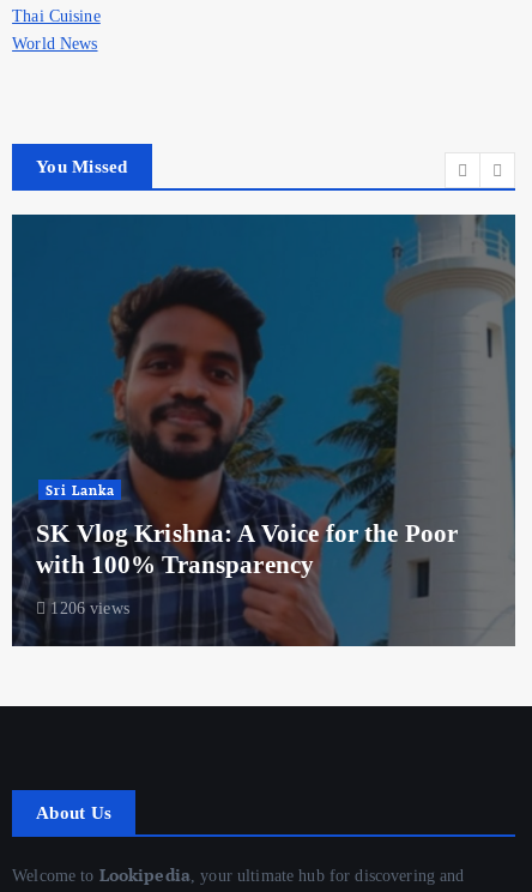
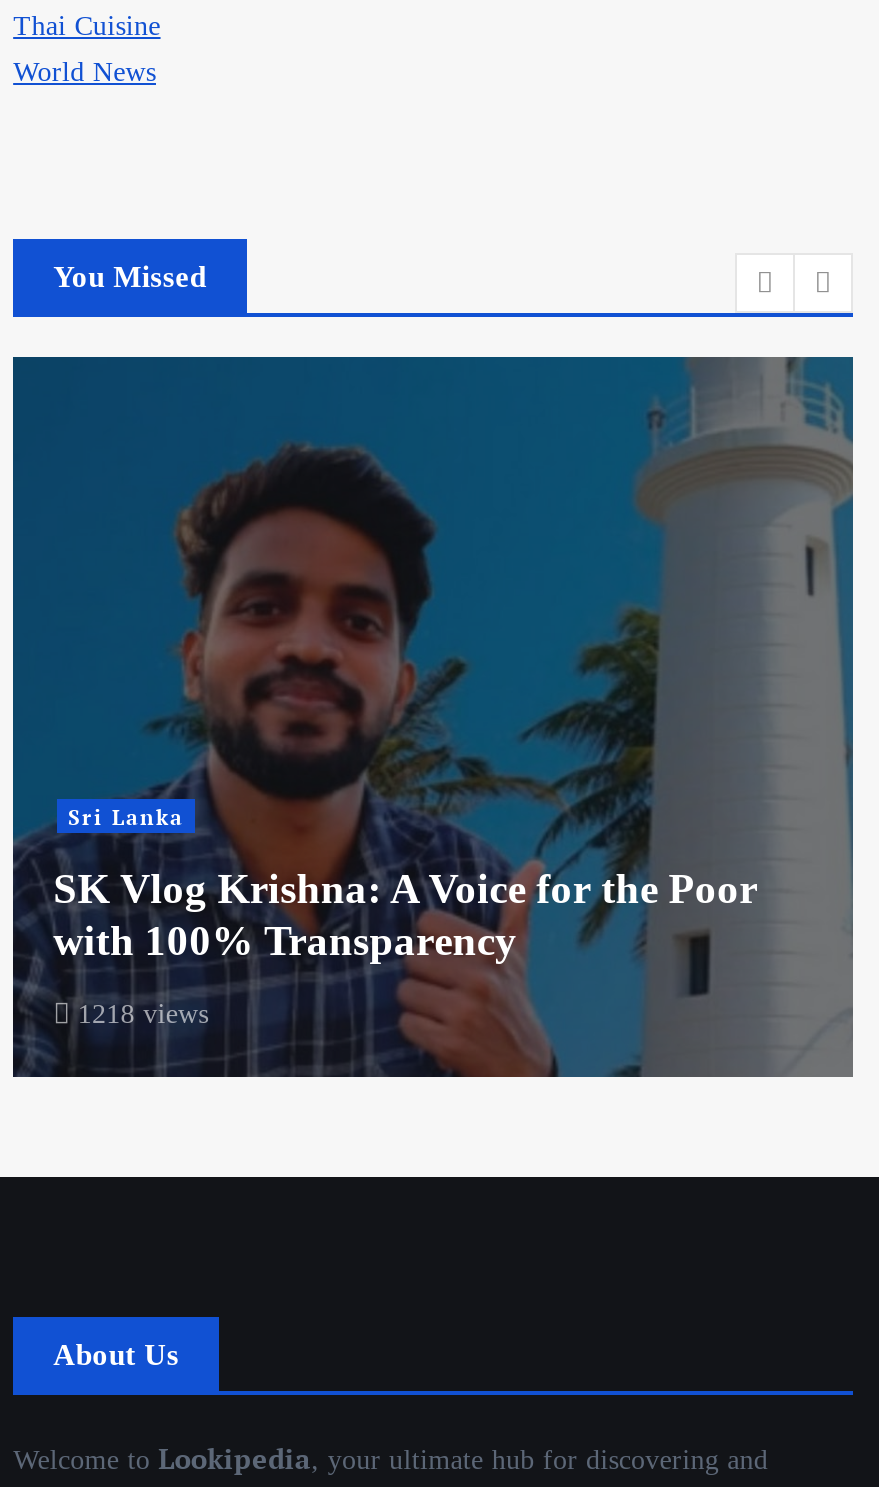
- 1206 views
+ 1218 views
